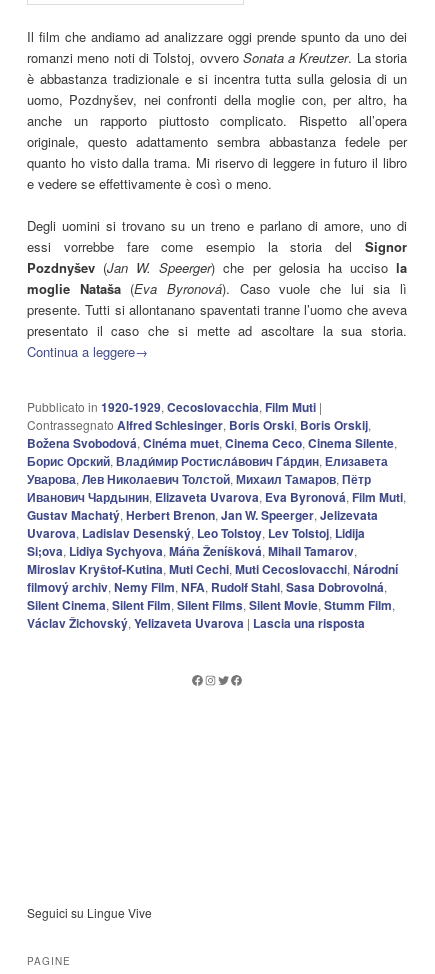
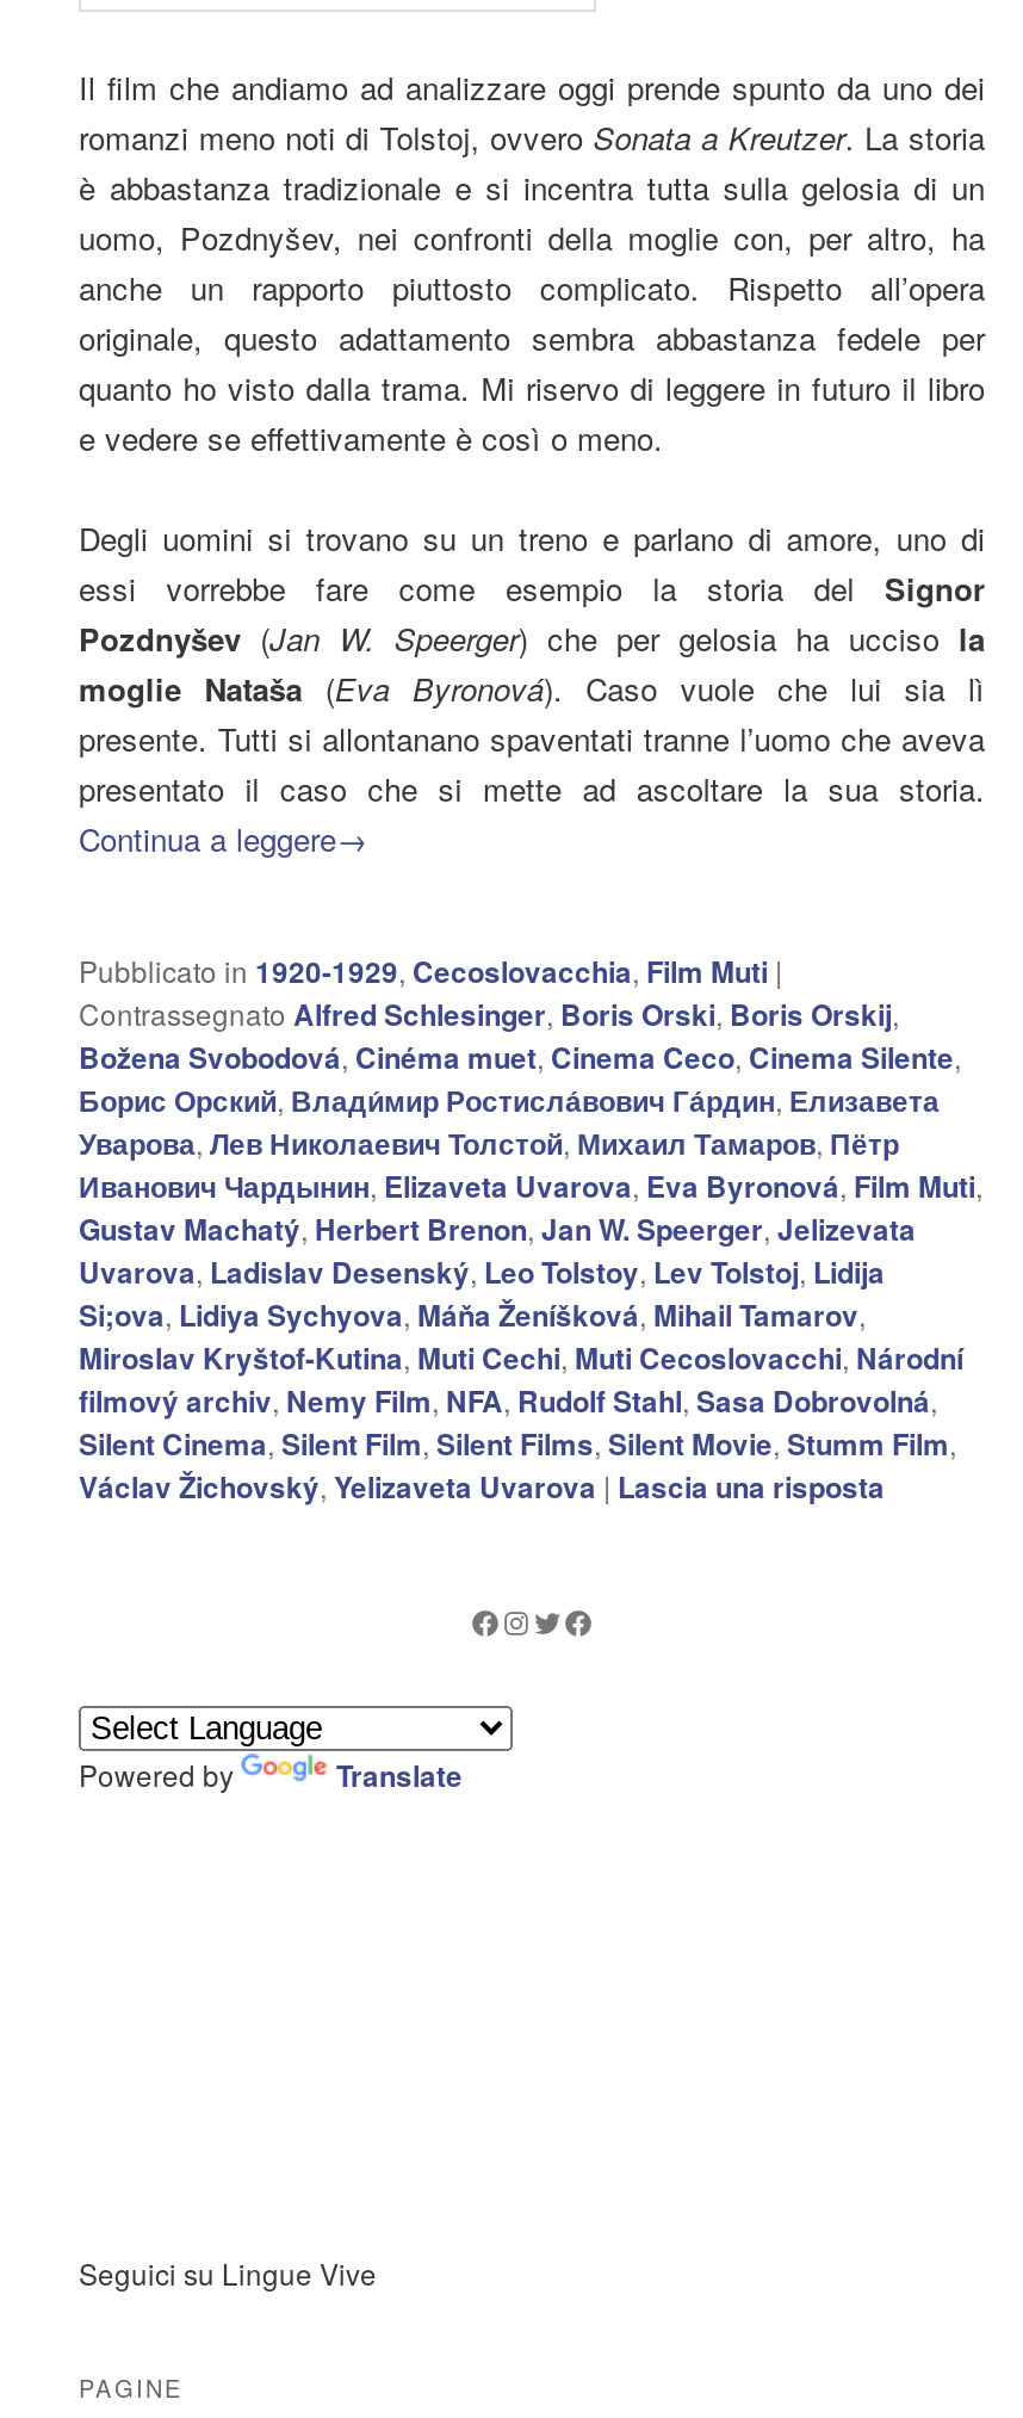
+ Powered by
+ Translate
